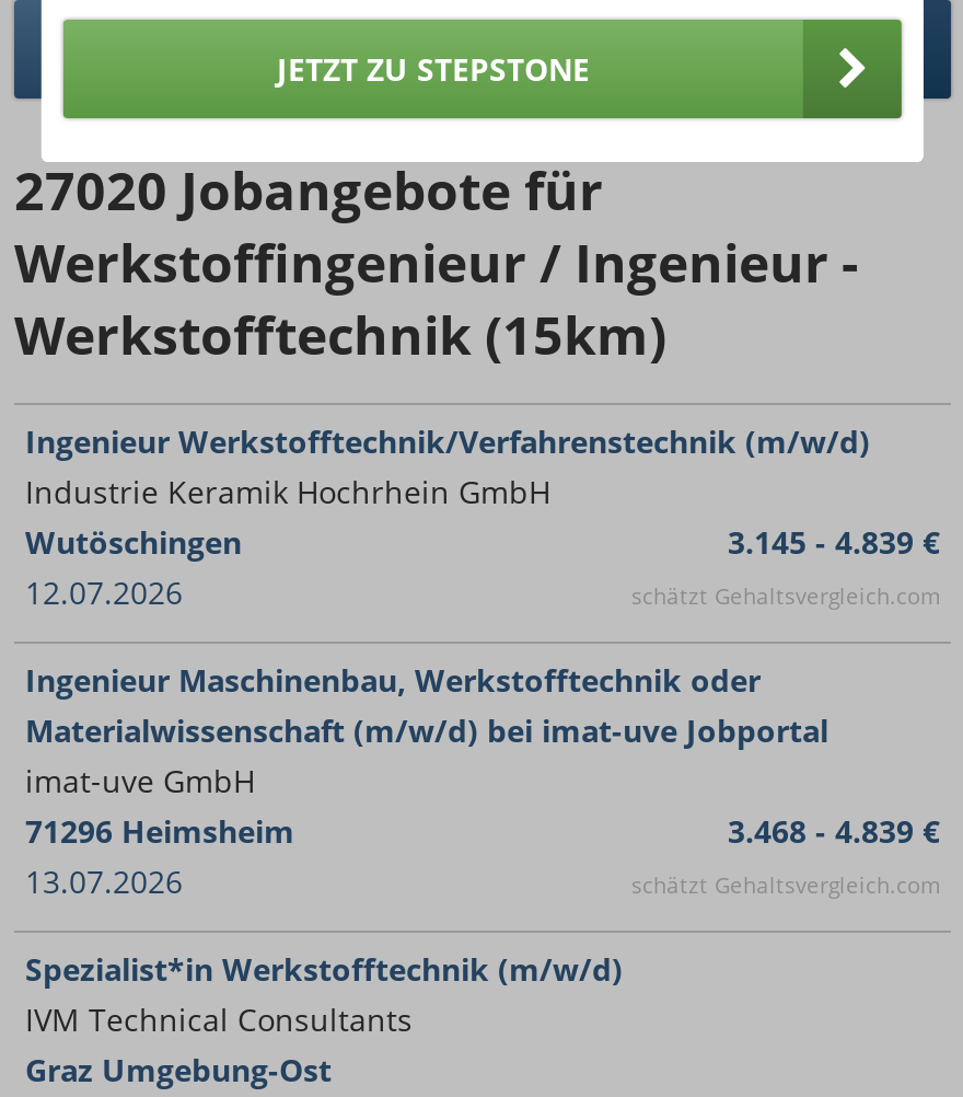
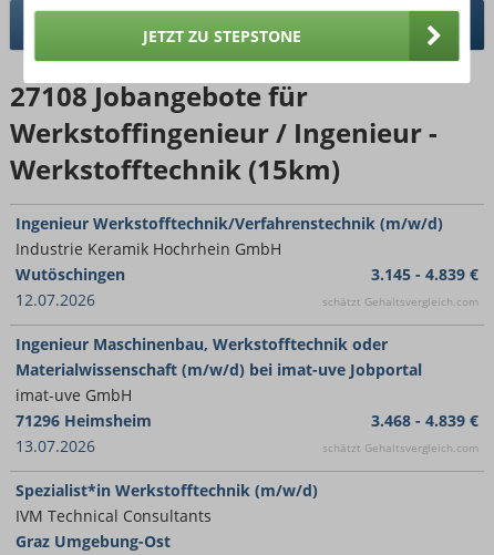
- 27020 Jobangebote für
+ 27108 Jobangebote für
